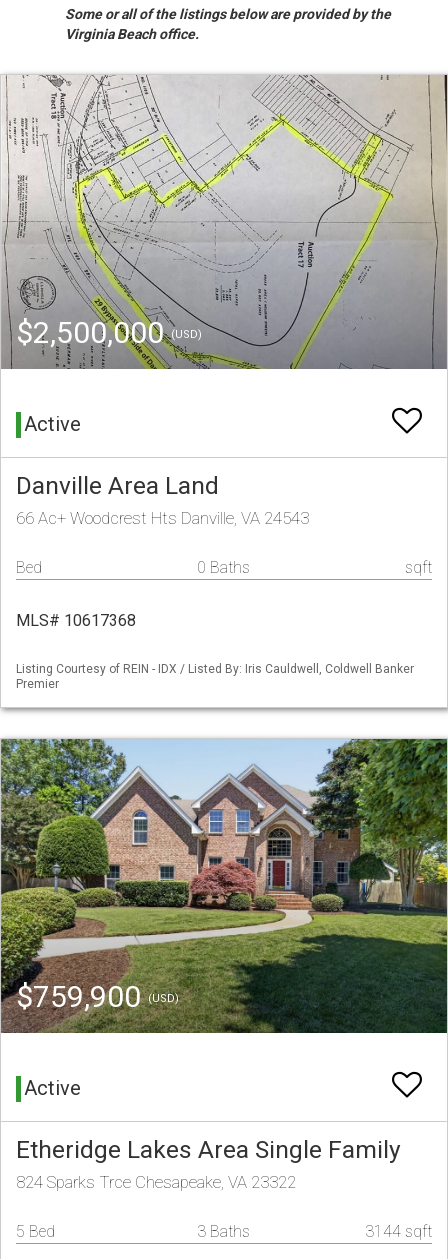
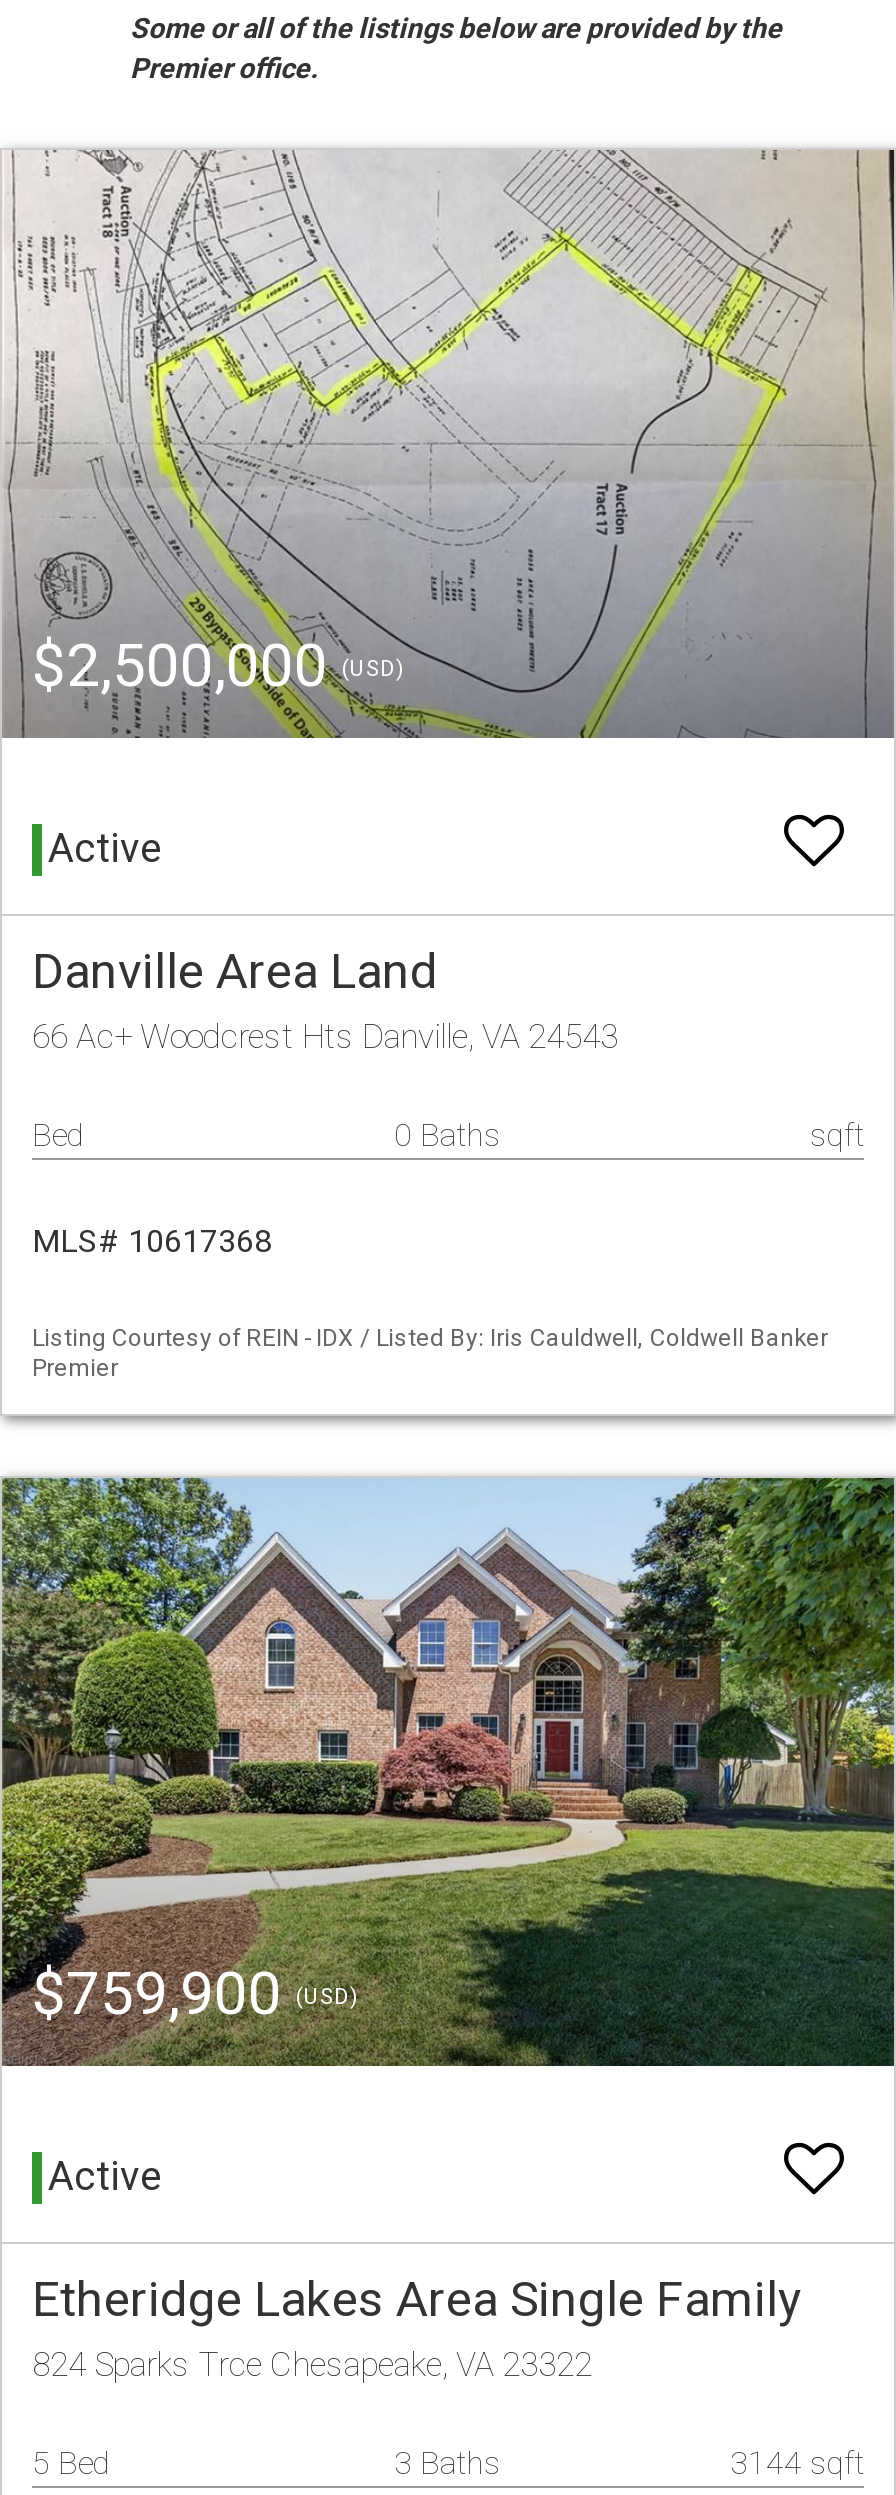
- Virginia Beach office.
+ Premier office.
